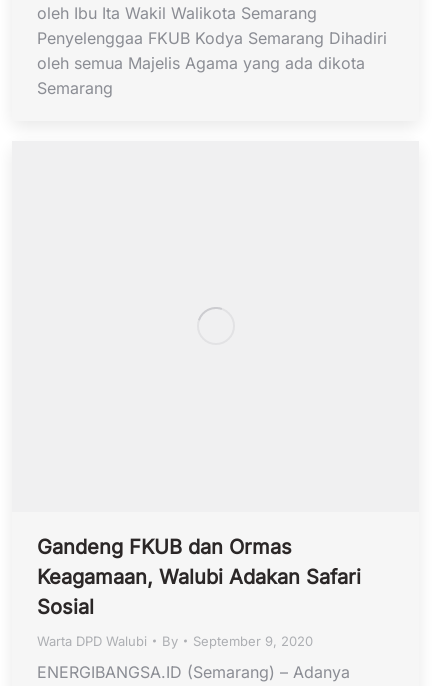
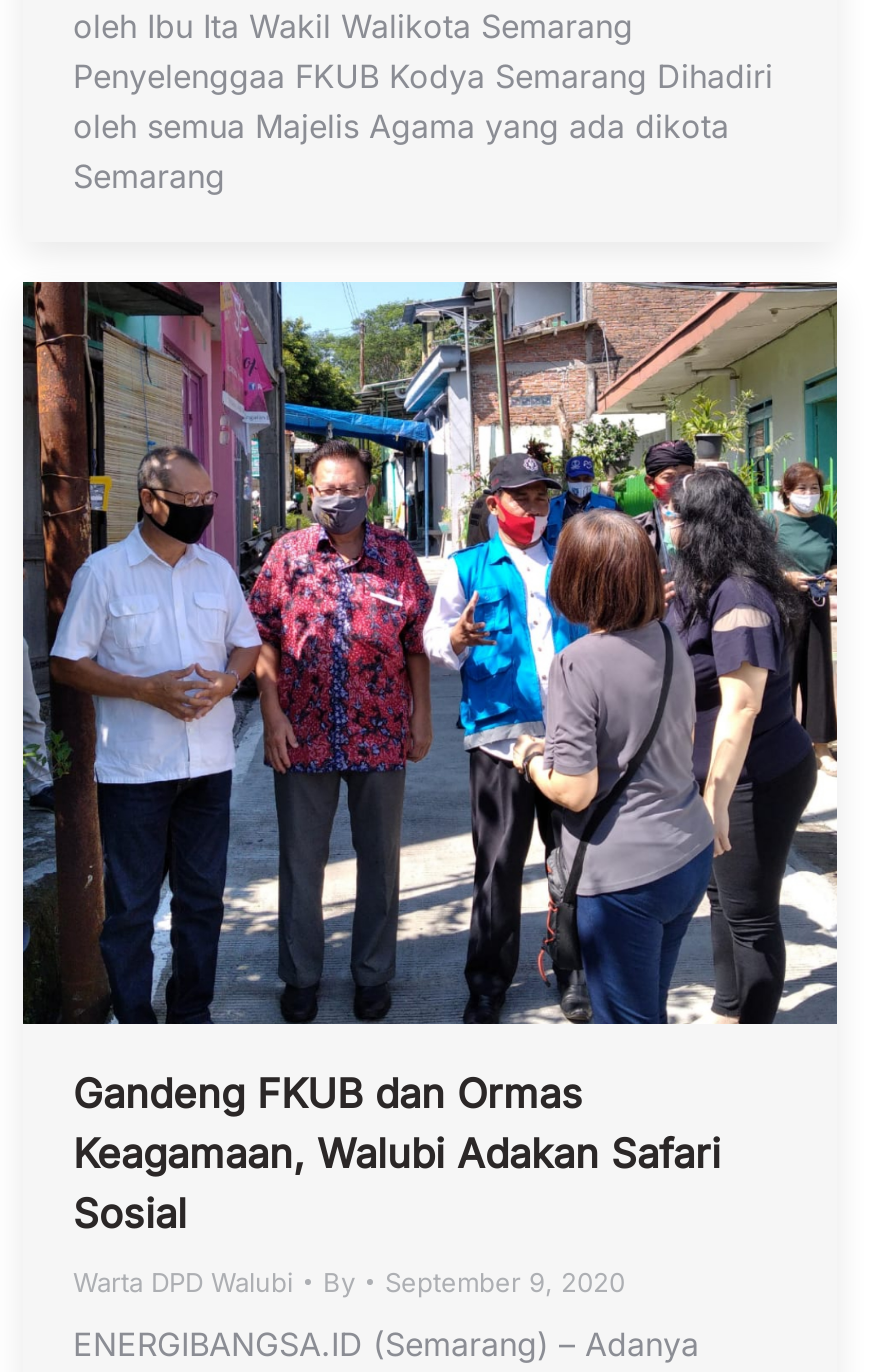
+ [image]
